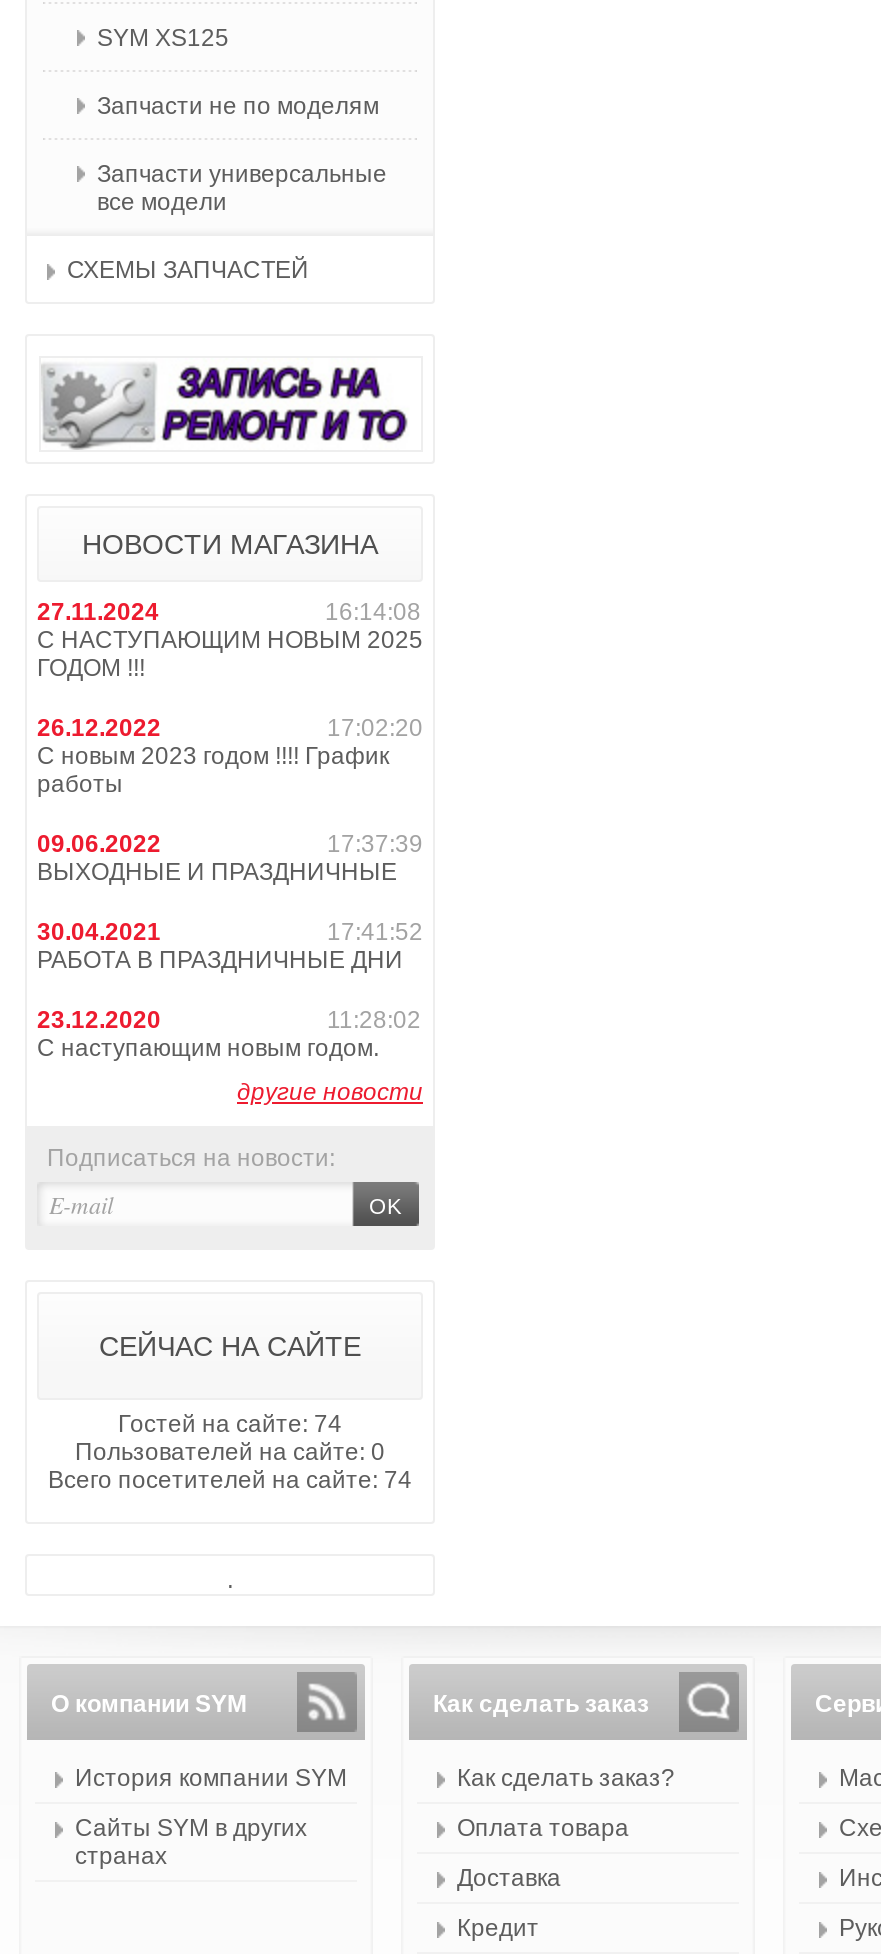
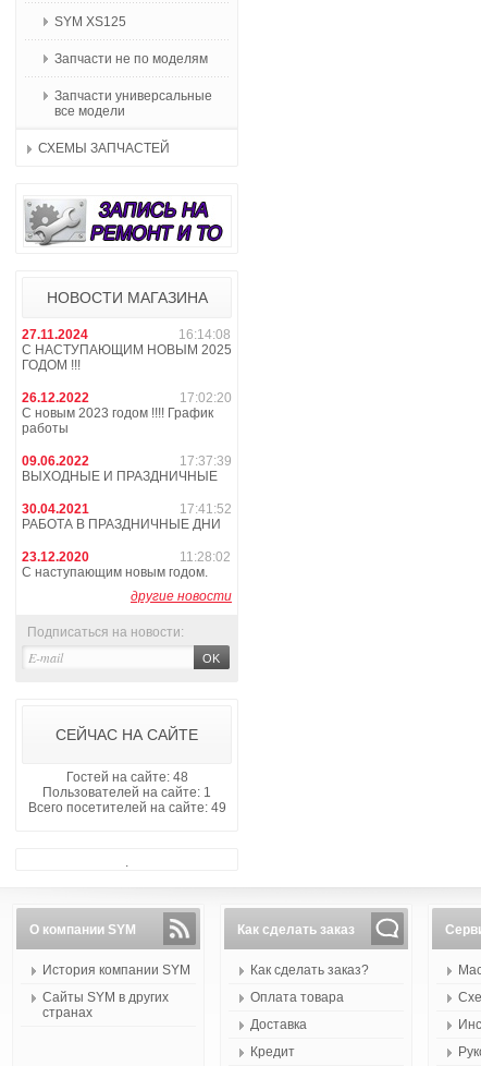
- Гостей на сайте: 74
+ Гостей на сайте: 48

- Пользователей на сайте: 0
+ Пользователей на сайте: 1

- Всего посетителей на сайте: 74
+ Всего посетителей на сайте: 49
